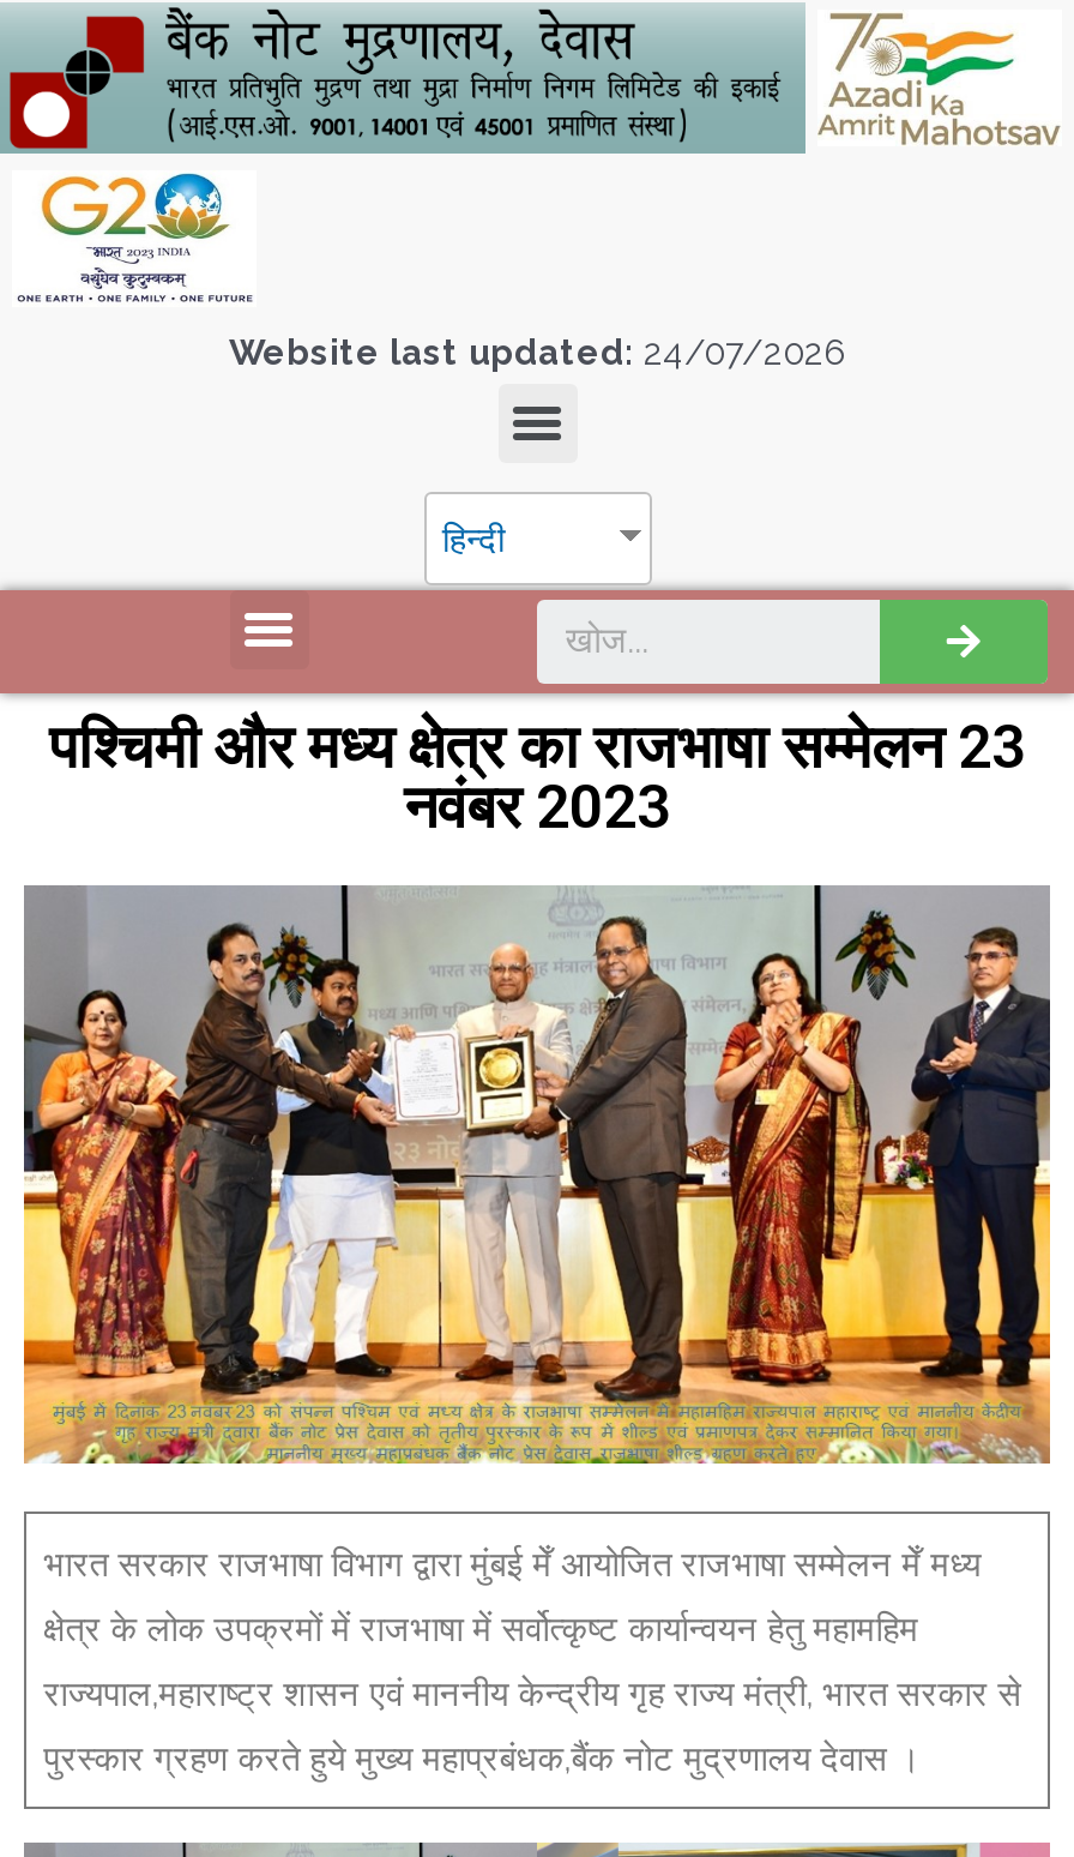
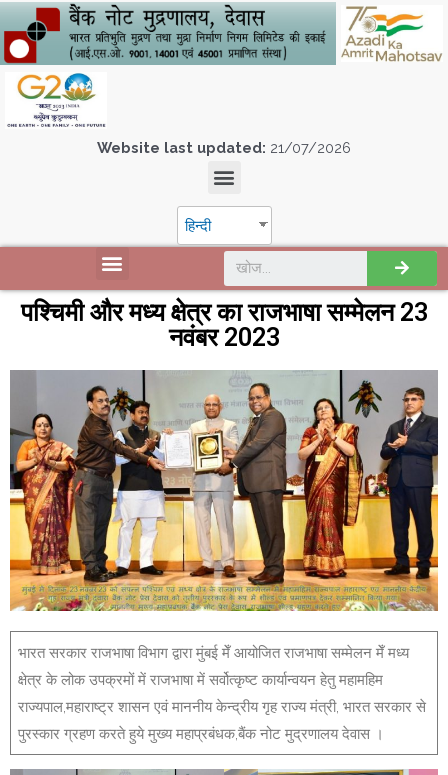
- Website last updated: 24/07/2026
+ Website last updated: 21/07/2026
